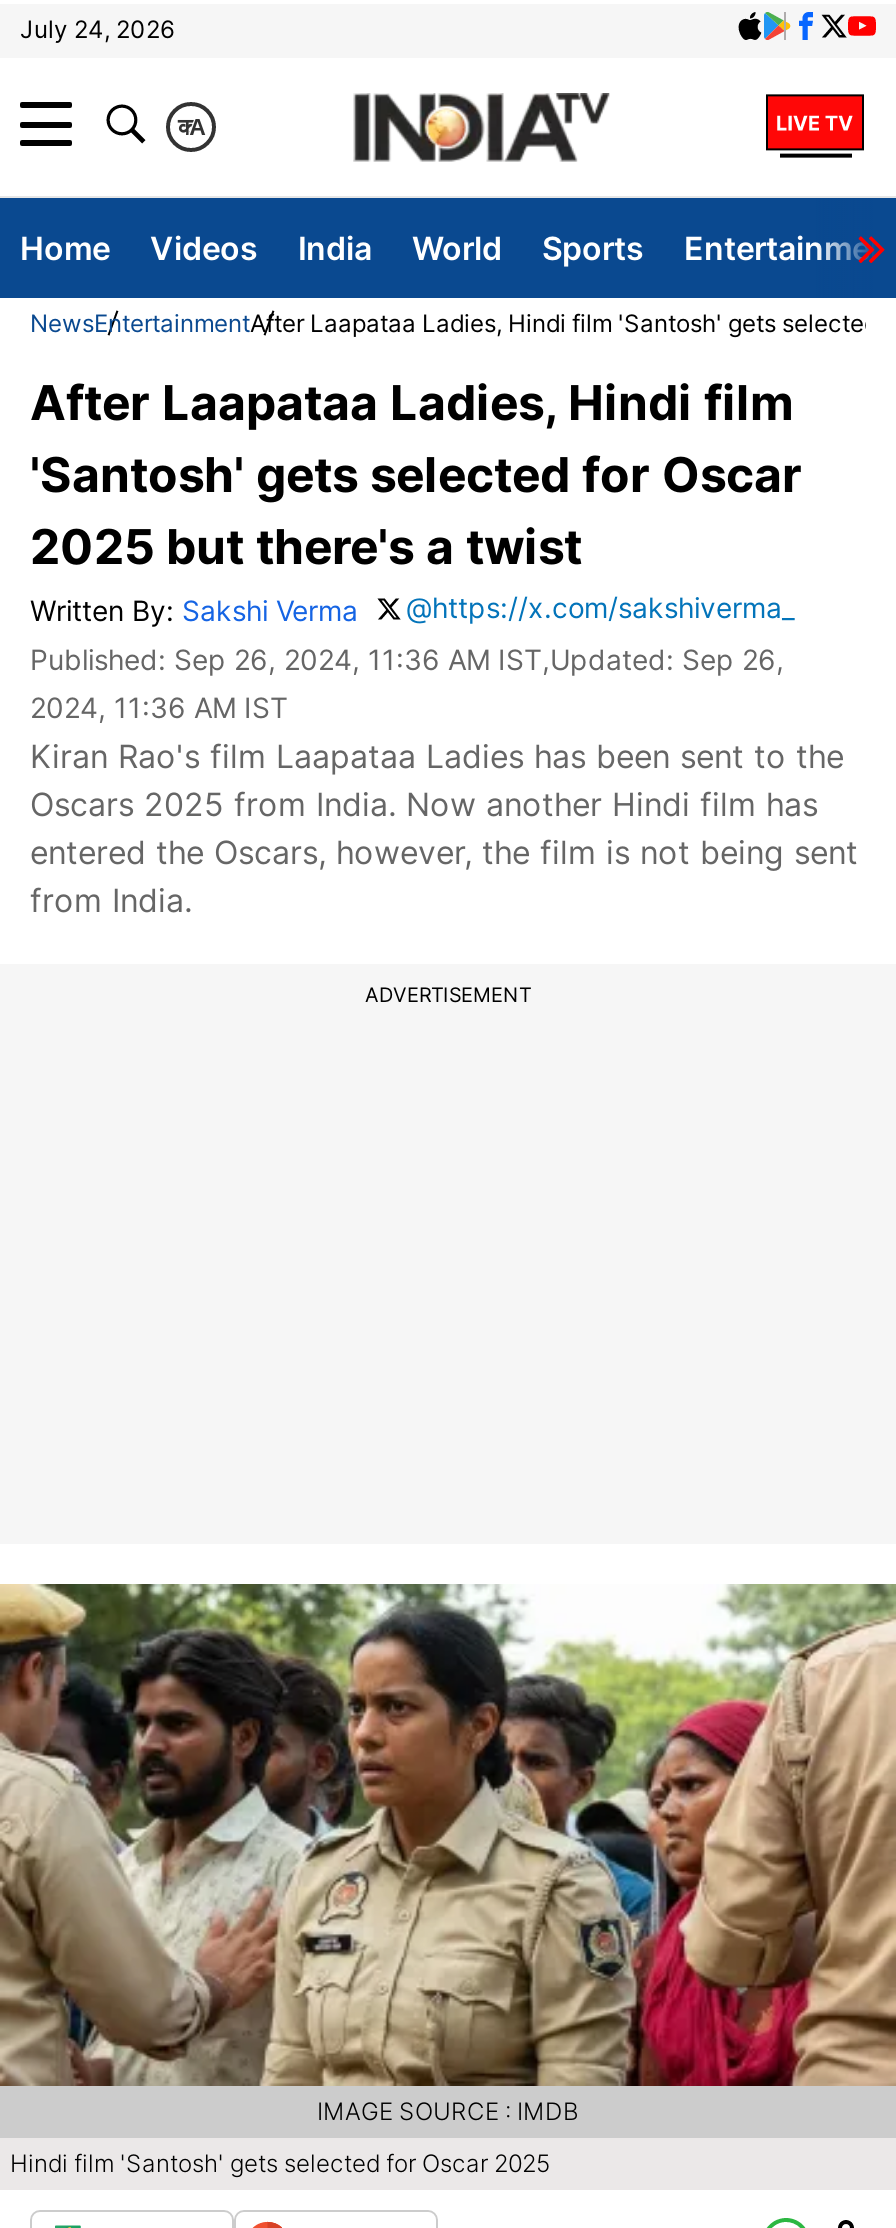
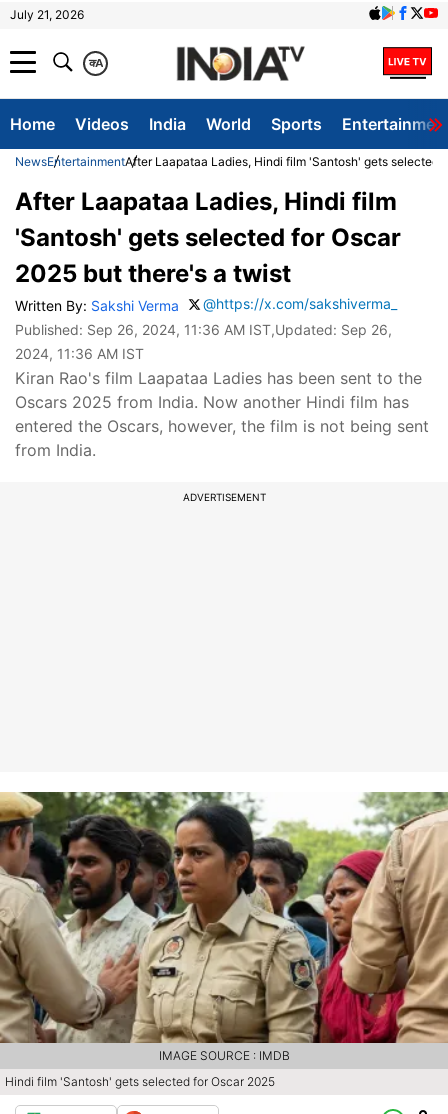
- July 24, 2026
+ July 21, 2026
